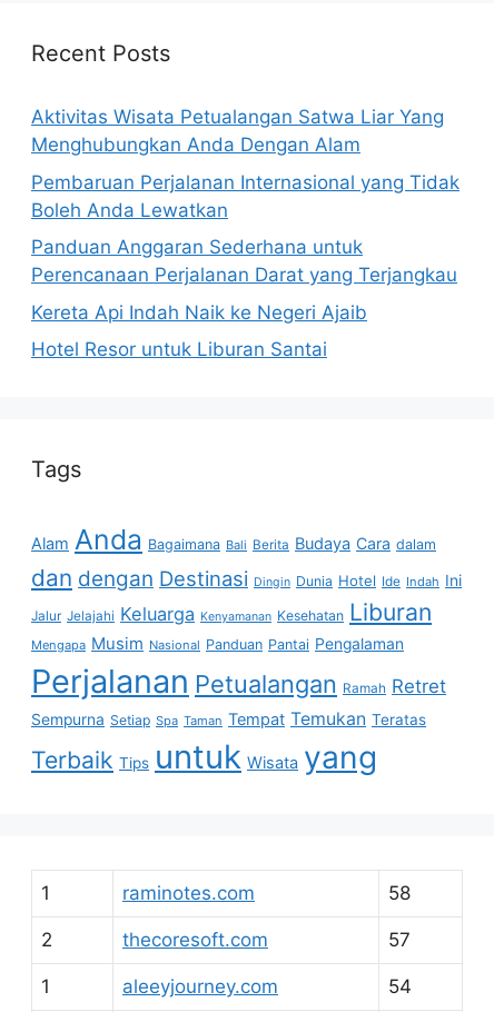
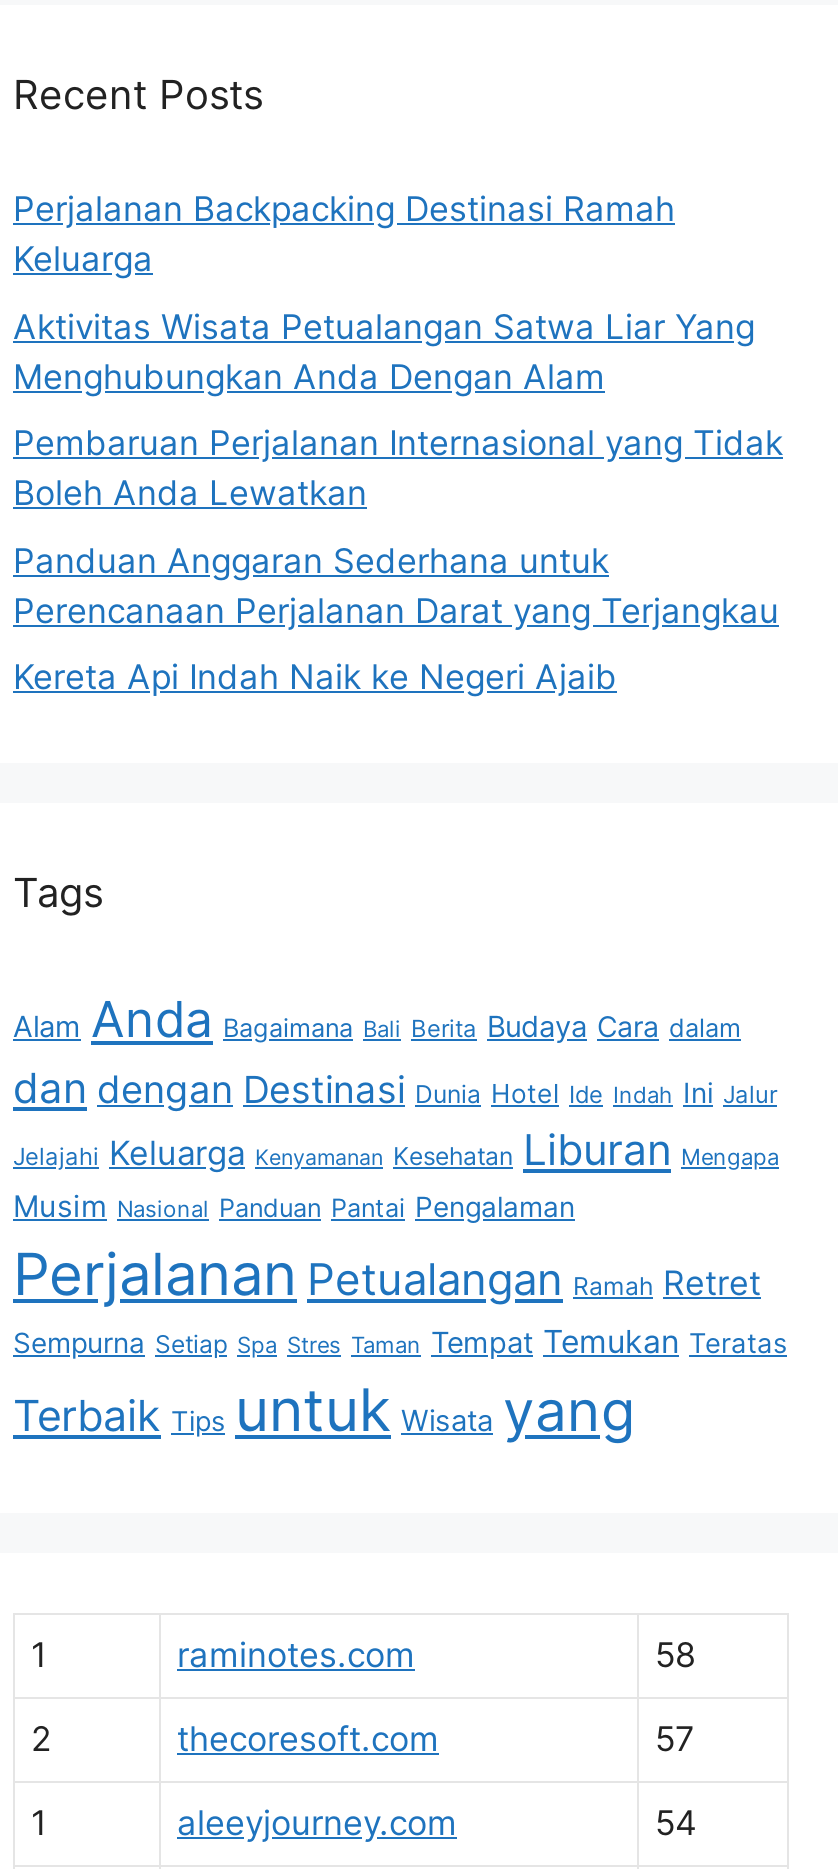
+ Perjalanan Backpacking Destinasi Ramah
+ Keluarga

moved down: Aktivitas Wisata Petualangan Satwa Liar Yang | Menghubungkan Anda Dengan Alam | Pembaruan Perjalanan Internasional yang Tidak | Boleh Anda Lewatkan | Panduan Anggaran Sederhana untuk | Perencanaan Perjalanan Darat yang Terjangkau | Kereta Api Indah Naik ke Negeri Ajaib

- Hotel Resor untuk Liburan Santai

- dan dengan Destinasi Dingin Dunia Hotel Ide Indah Ini
- Jalur Jelajahi Keluarga Kenyamanan Kesehatan Liburan
- Mengapa Musim Nasional Panduan Pantai Pengalaman
+ dan dengan Destinasi Dunia Hotel Ide Indah Ini Jalur
+ Jelajahi Keluarga Kenyamanan Kesehatan Liburan Mengapa
+ Musim Nasional Panduan Pantai Pengalaman

- Sempurna Setiap Spa Taman Tempat Temukan Teratas
+ Sempurna Setiap Spa Stres Taman Tempat Temukan Teratas
